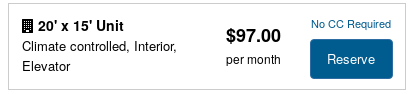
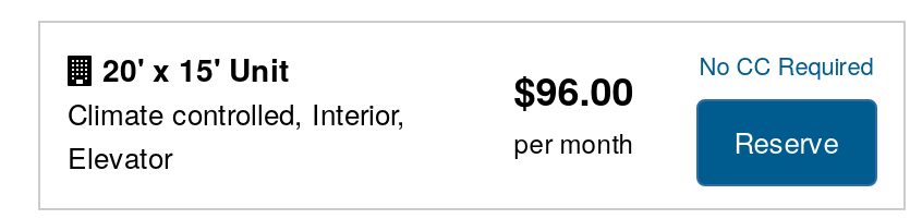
- $97.00 No CC Required
+ $96.00 No CC Required
